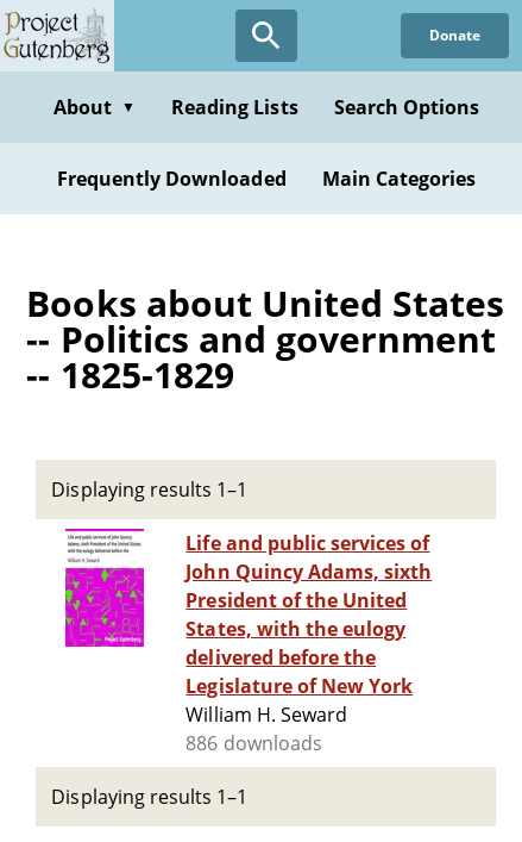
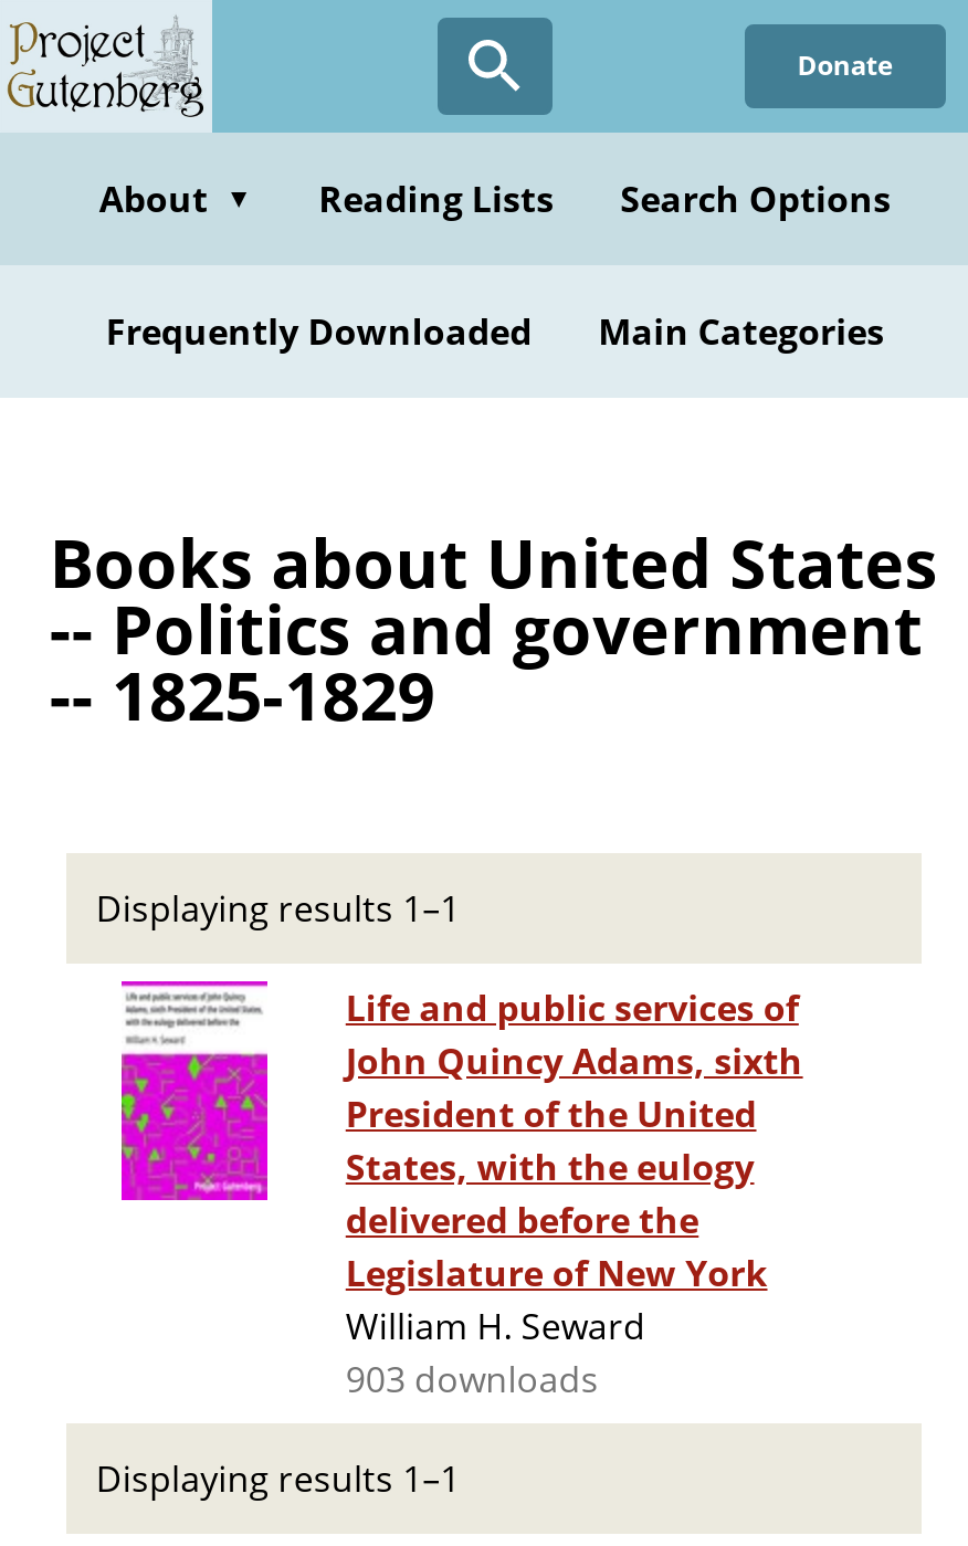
- 886 downloads
+ 903 downloads
